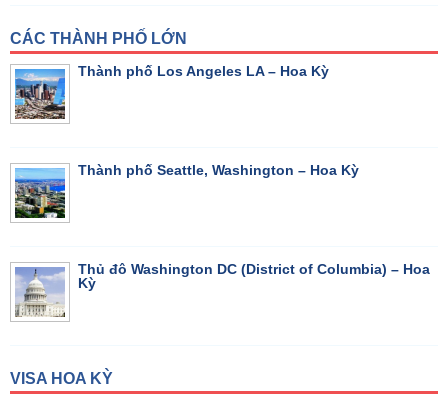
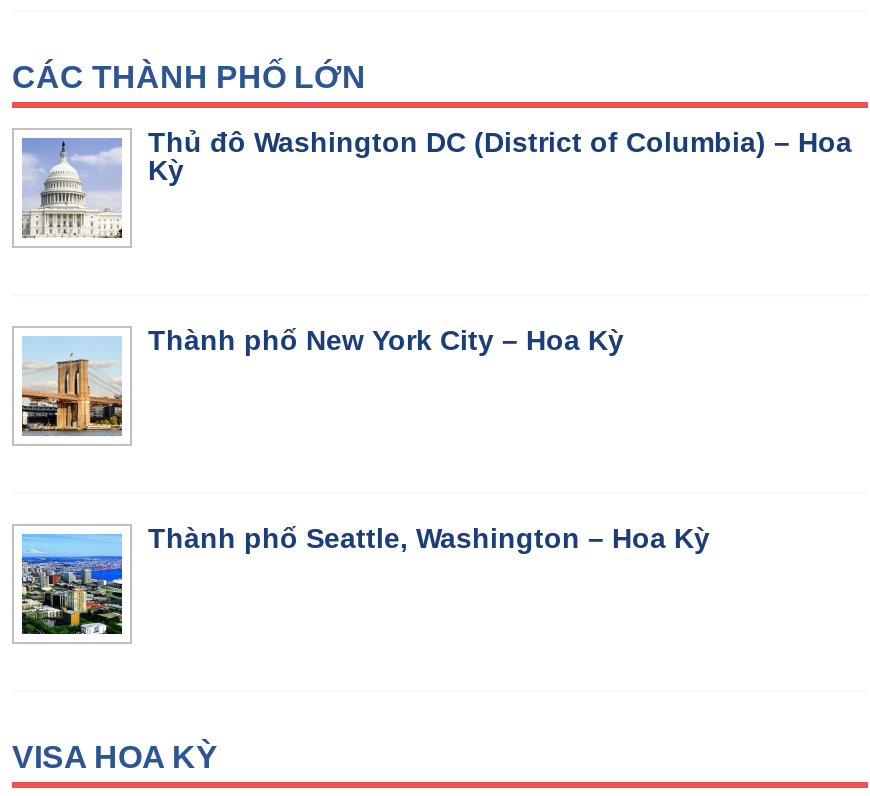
- [image]
- Thành phố Los Angeles LA – Hoa Kỳ

moved down: [image] | Thành phố Seattle, Washington – Hoa Kỳ

moved up: [image] | Thủ đô Washington DC (District of Columbia) – Hoa | Kỳ

+ [image]
+ Thành phố New York City – Hoa Kỳ
